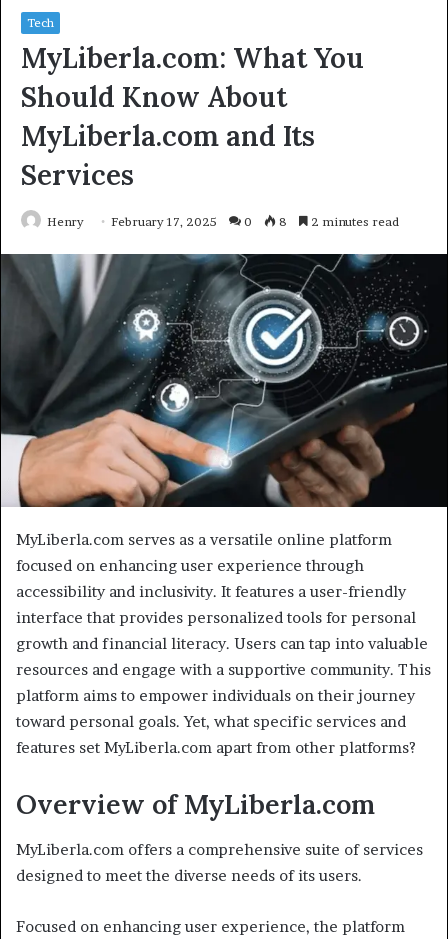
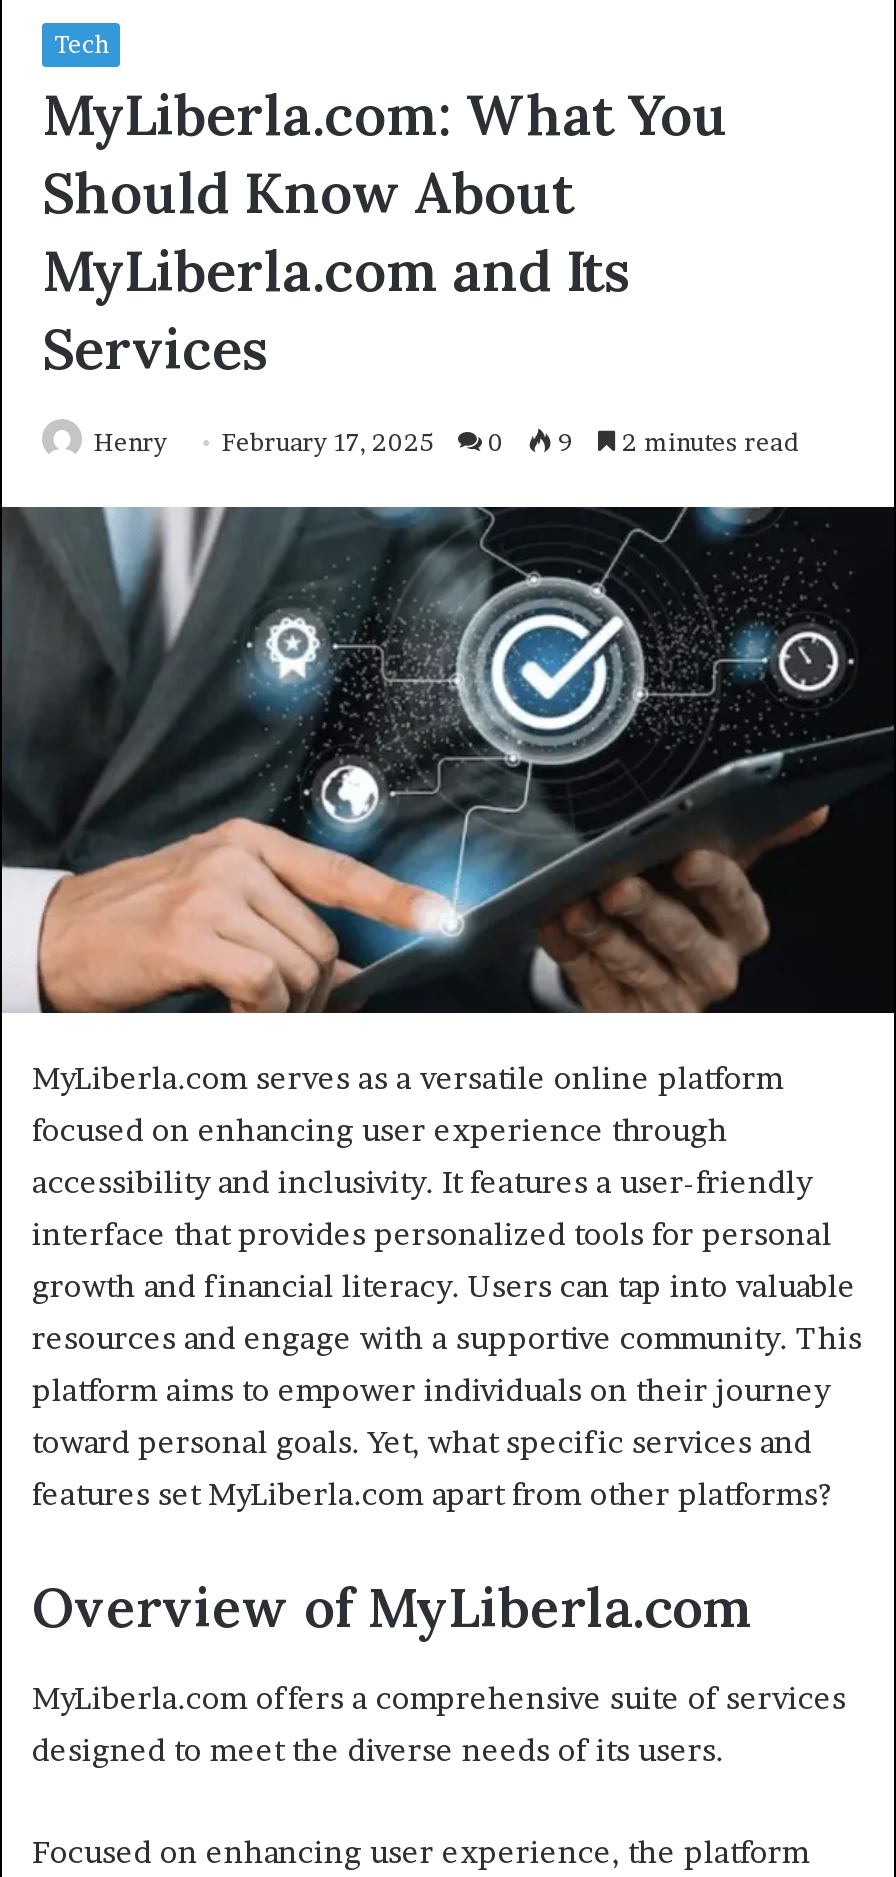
- Henry February 17, 2025 0 8 2 minutes read
+ Henry February 17, 2025 0 9 2 minutes read
